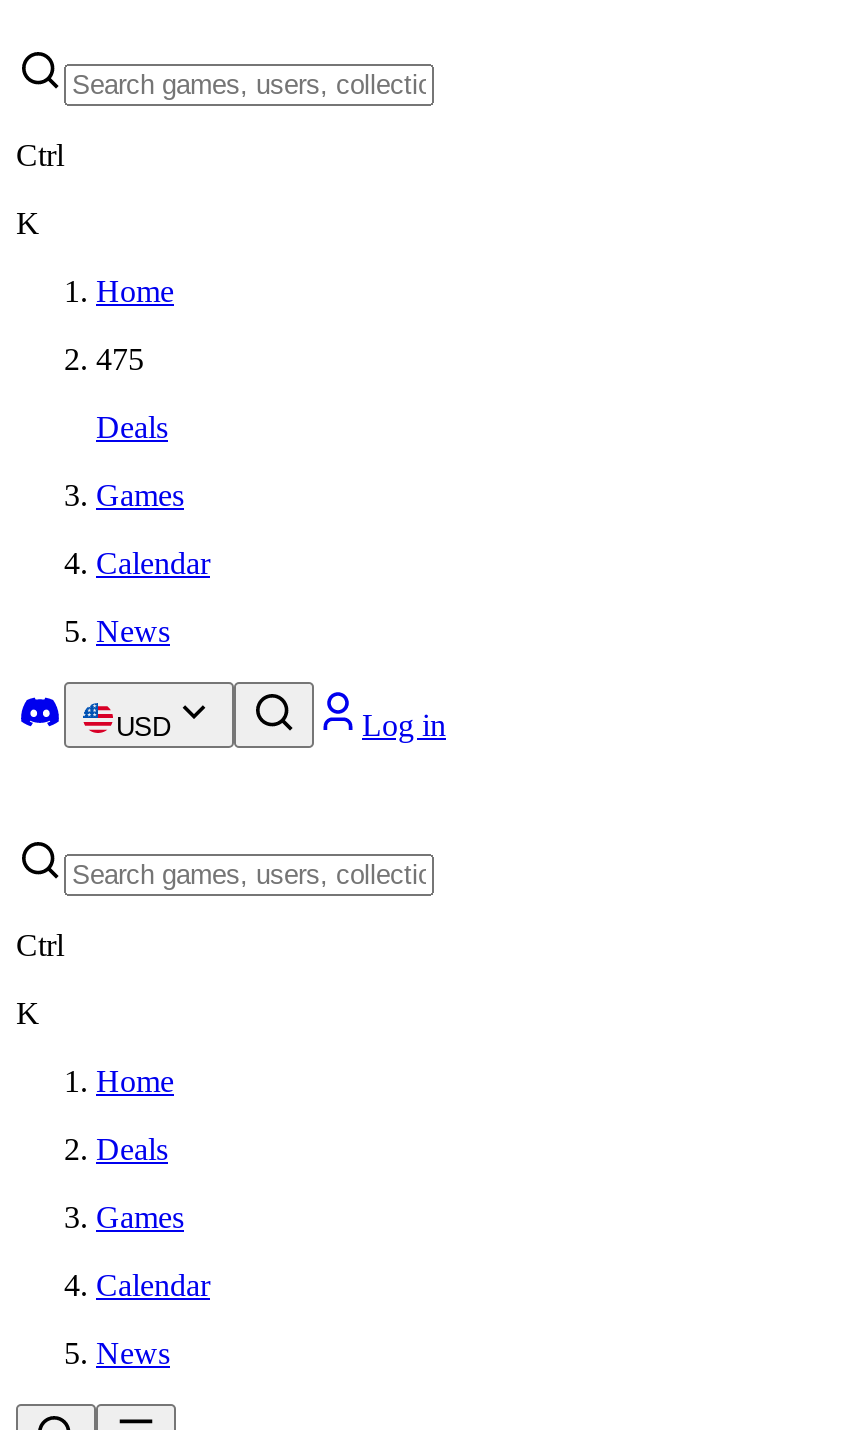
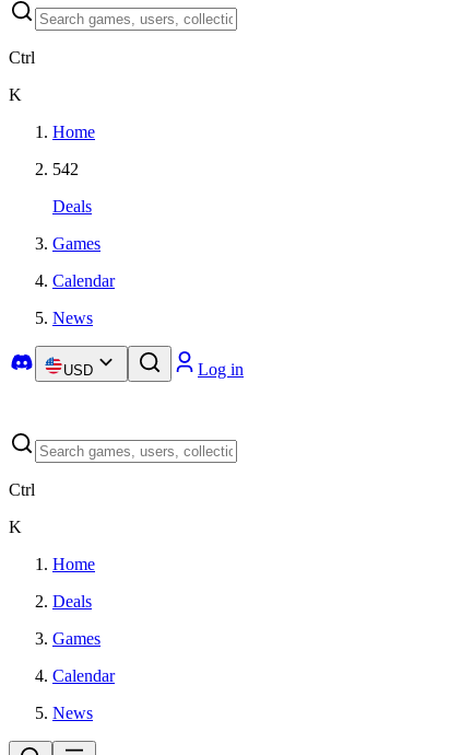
- 475
+ 542
